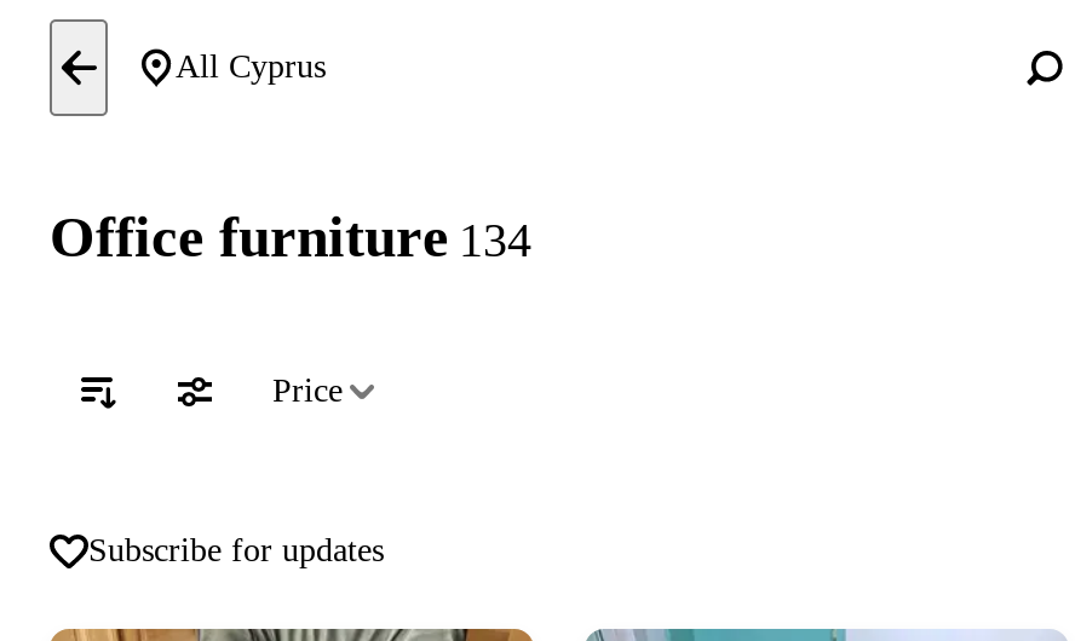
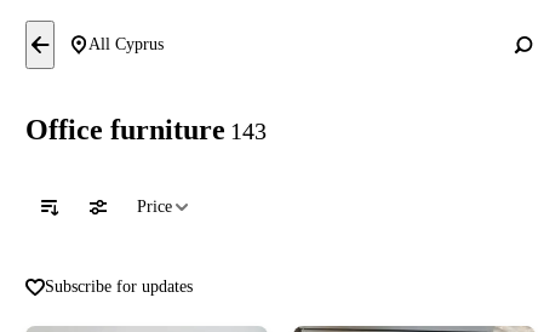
- Office furniture 134
+ Office furniture 143
